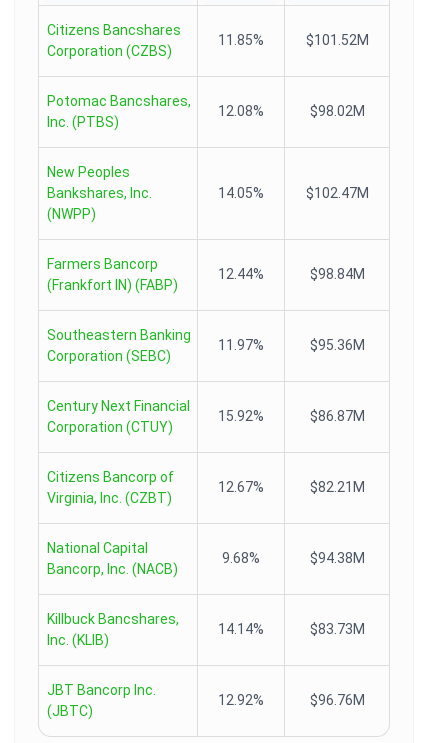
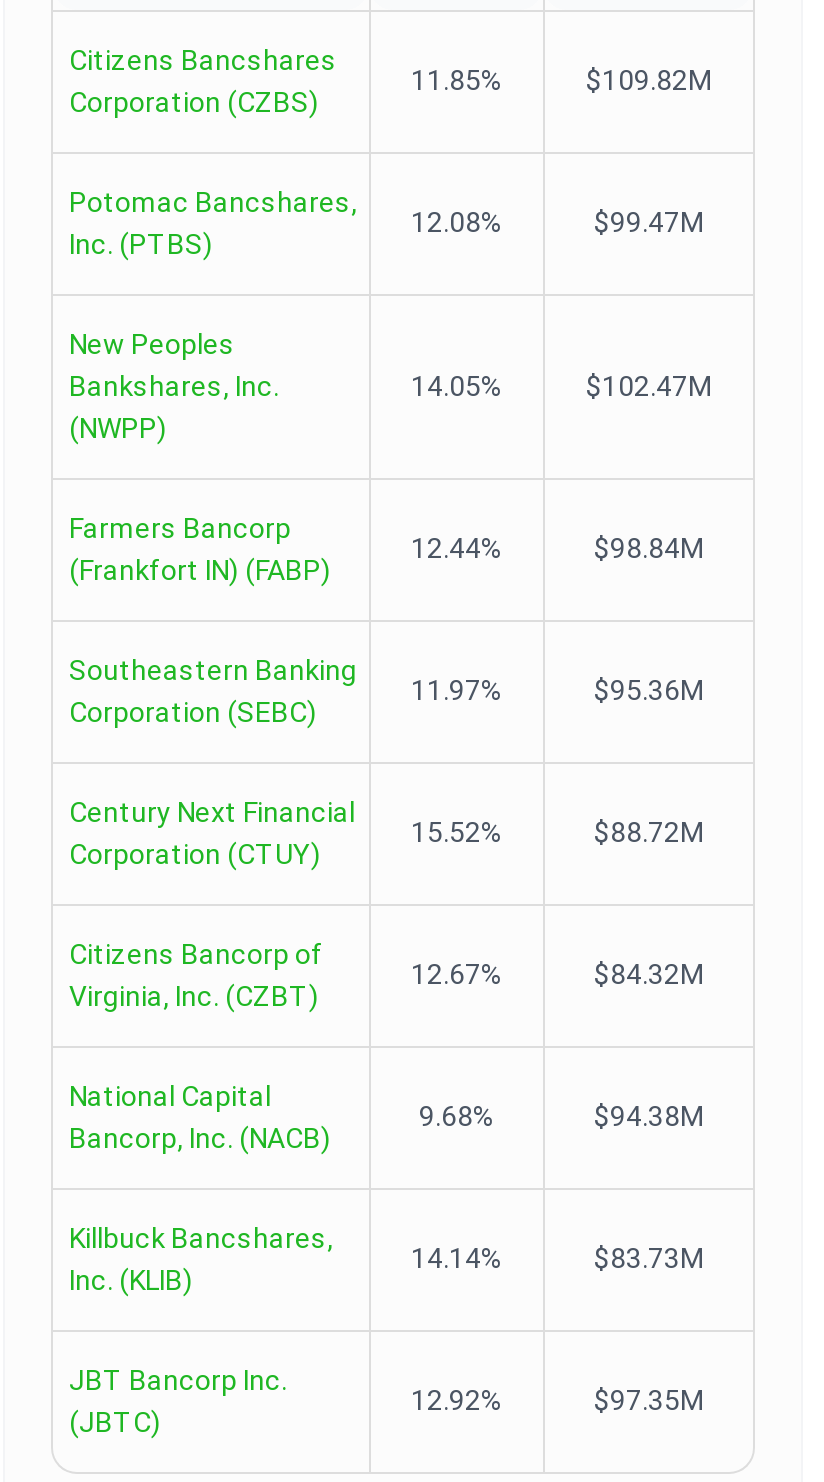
- $101.52M
+ $109.82M

- $98.02M
+ $99.47M

- 15.92%
- $86.87M
+ 15.52%
+ $88.72M

- $82.21M
+ $84.32M

- $96.76M
+ $97.35M
